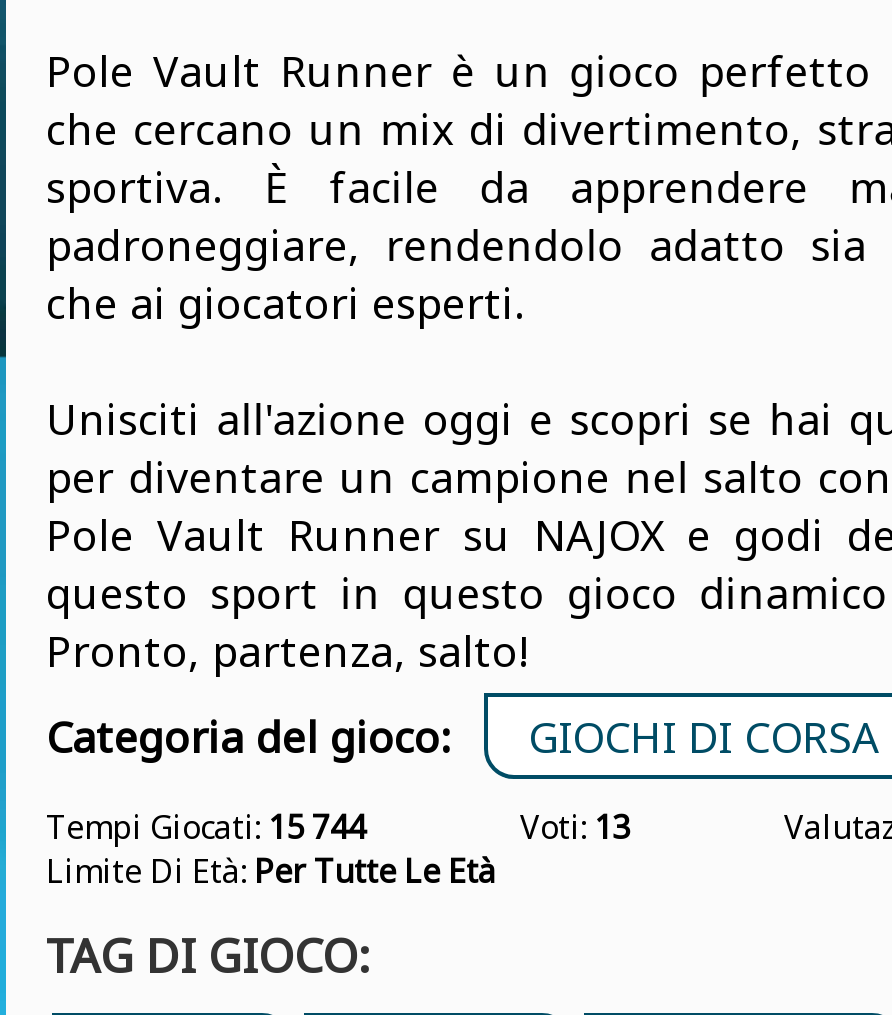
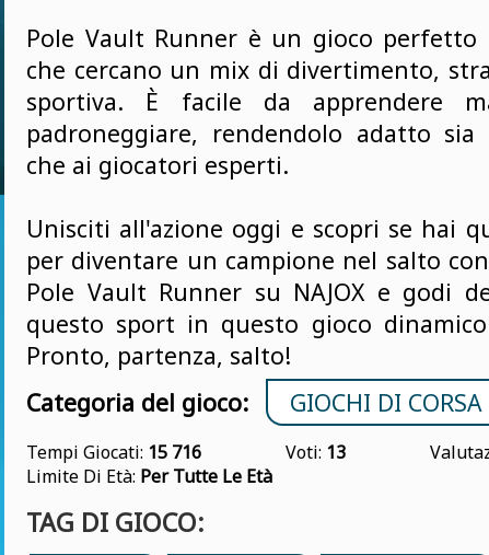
- Tempi Giocati: 15 744
+ Tempi Giocati: 15 716
